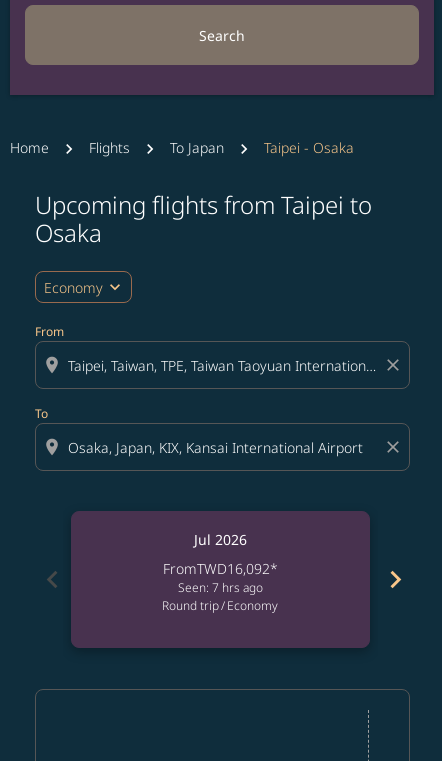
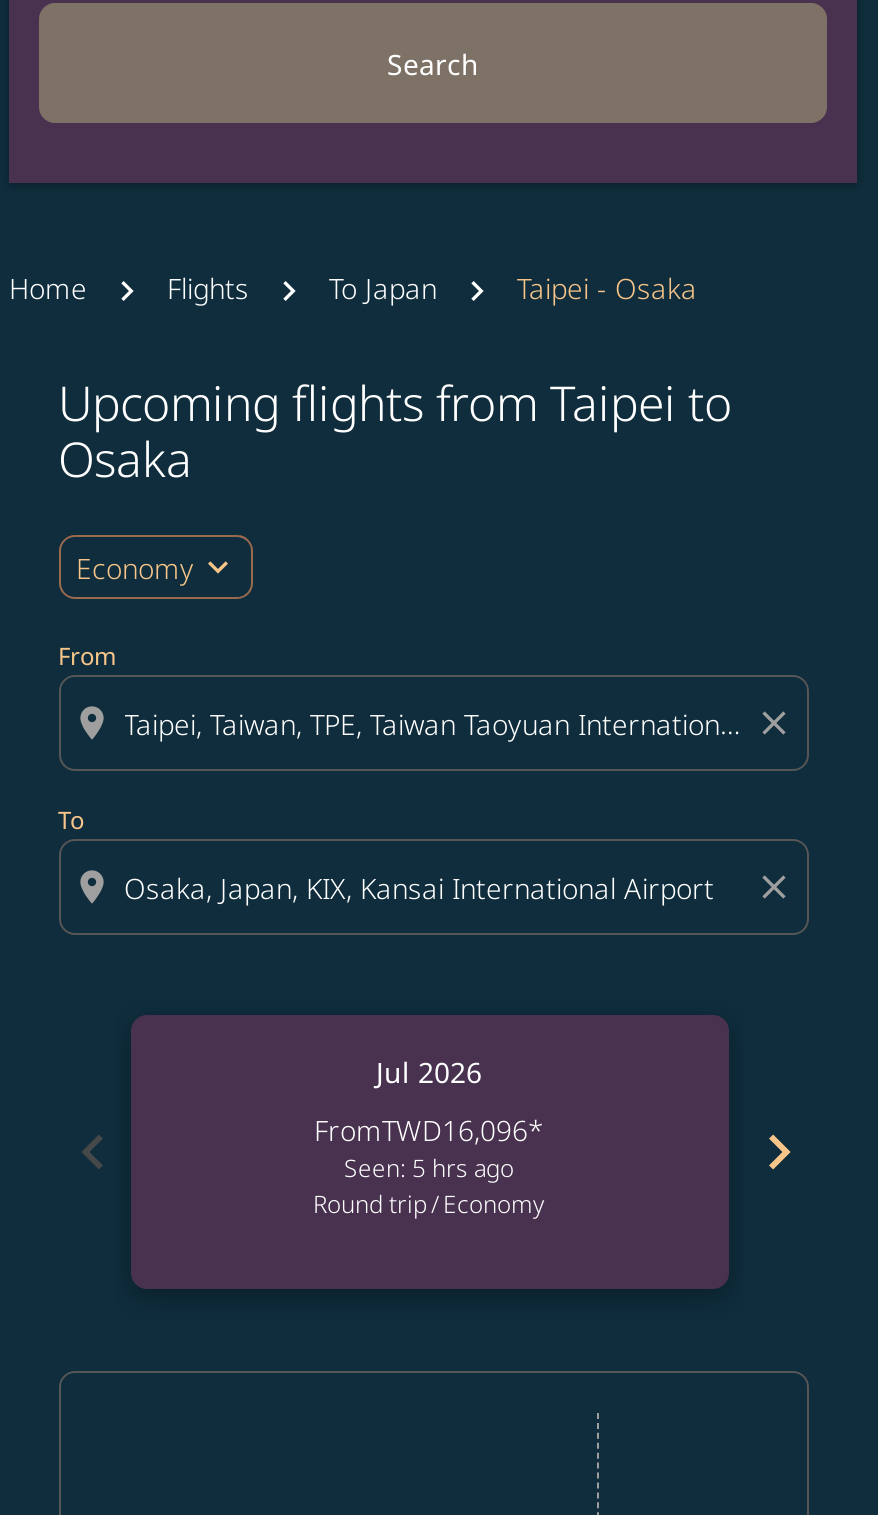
- FromTWD16,092*
+ FromTWD16,096*

- Seen: 7 hrs ago
+ Seen: 5 hrs ago
